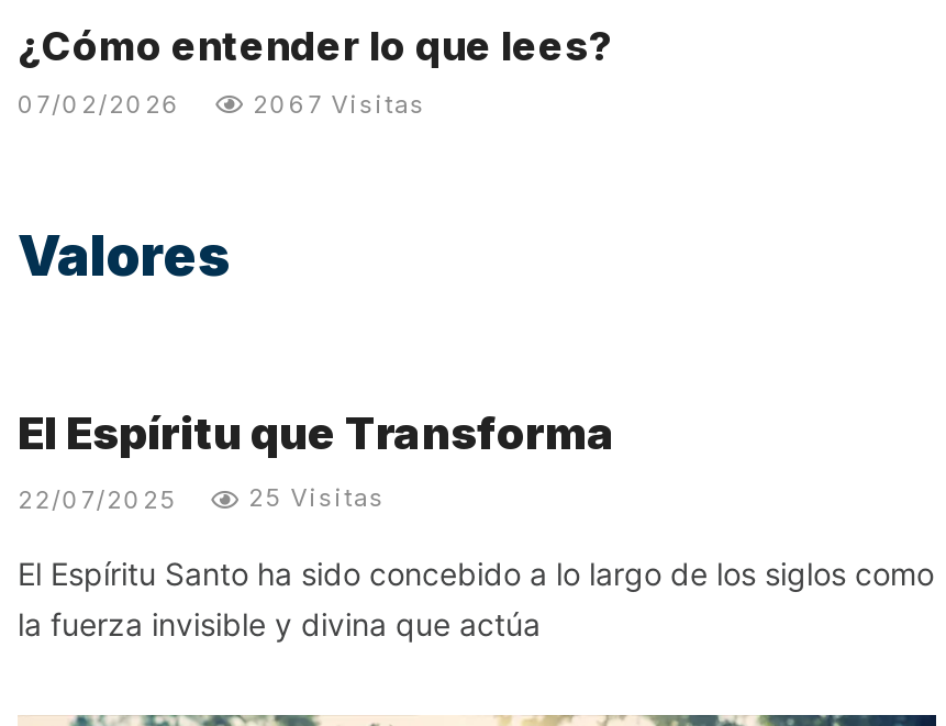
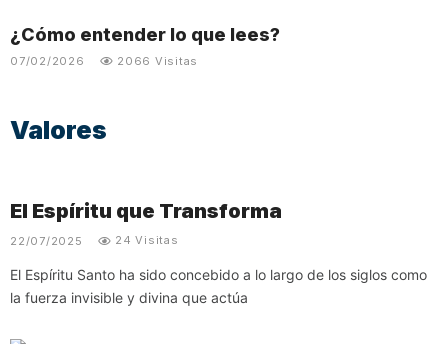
- 2067 Visitas
+ 2066 Visitas

- 25 Visitas
+ 24 Visitas
